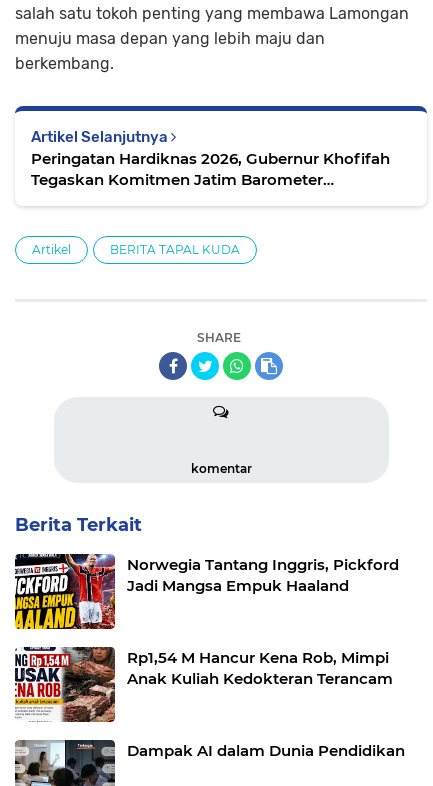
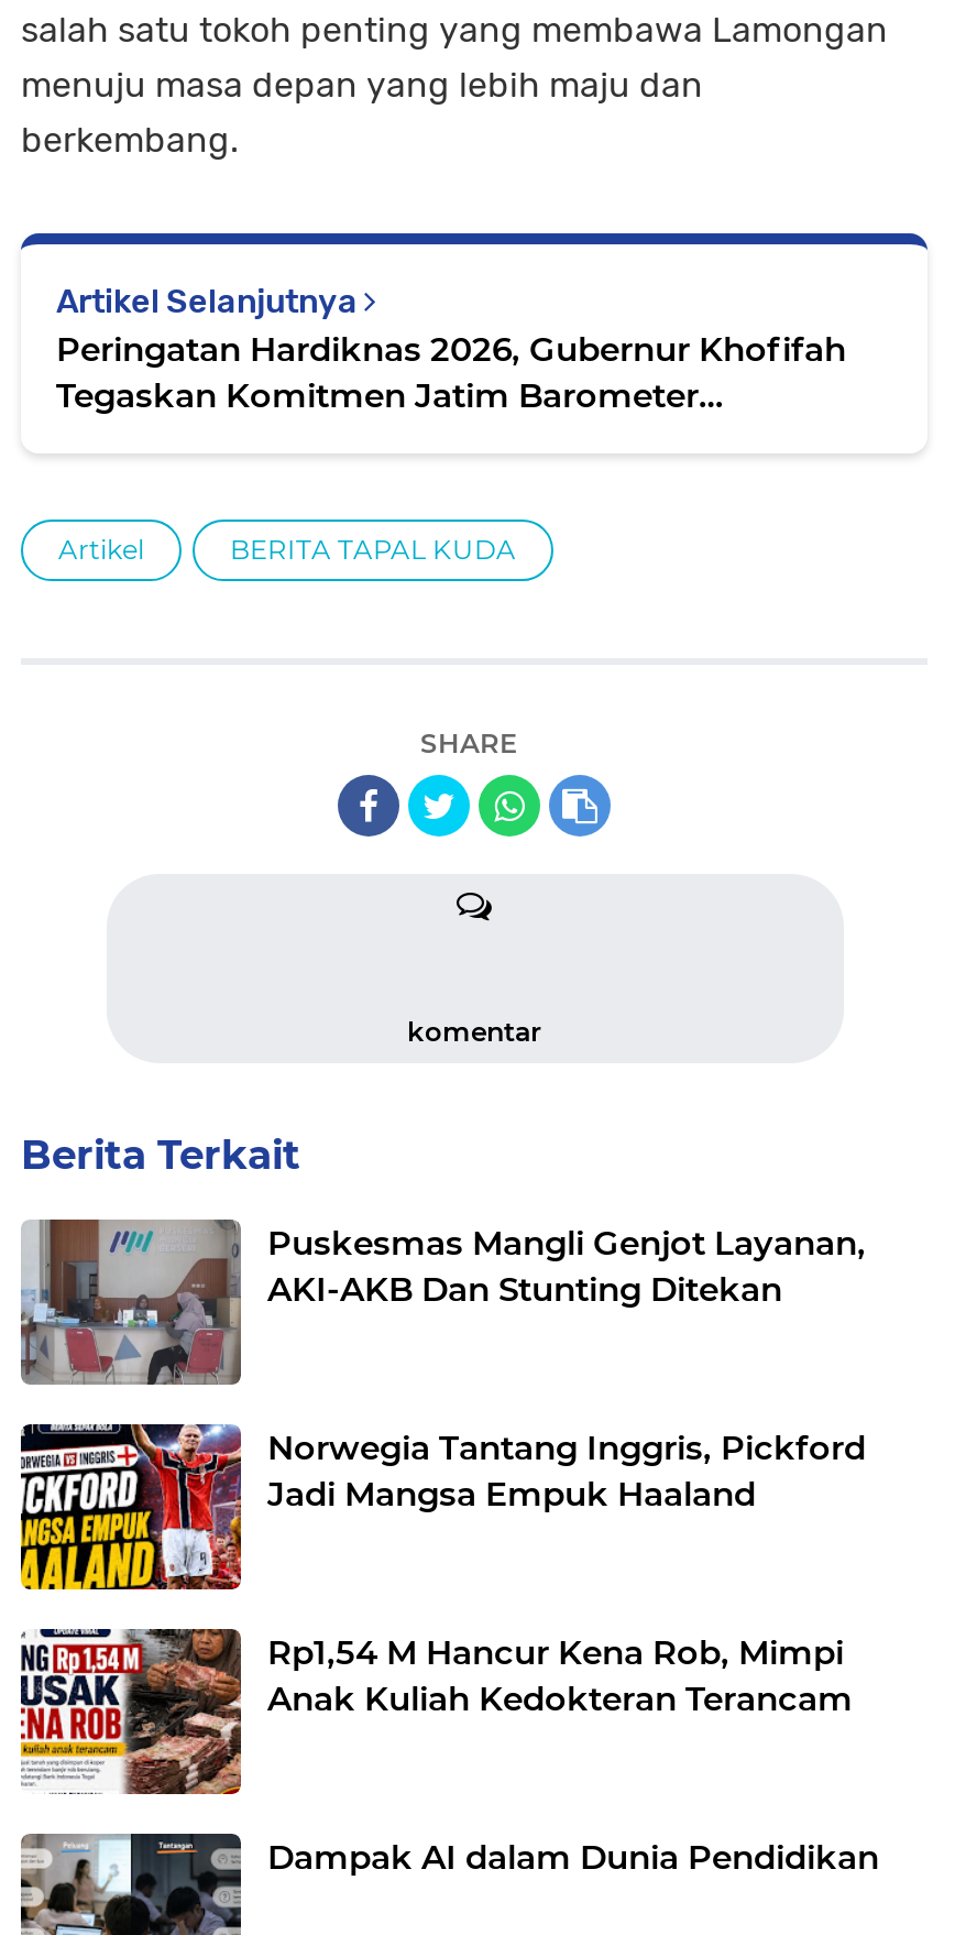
+ [image]
+ Puskesmas Mangli Genjot Layanan,
+ AKI-AKB Dan Stunting Ditekan
